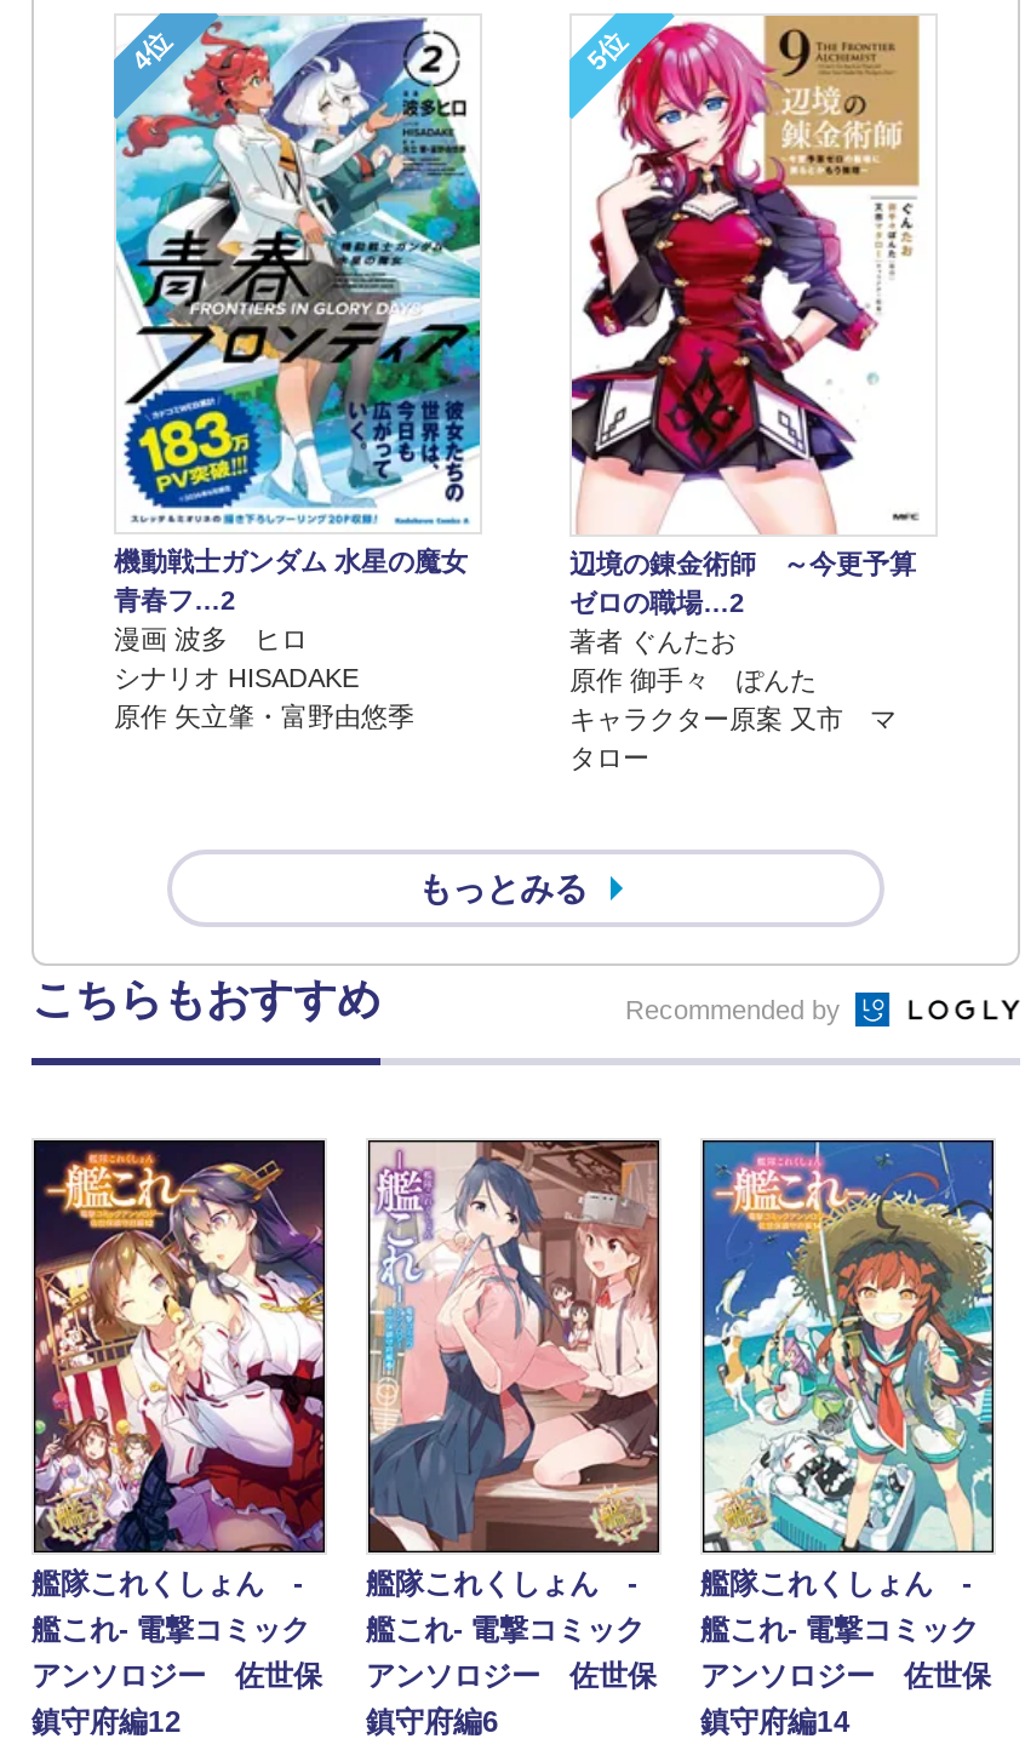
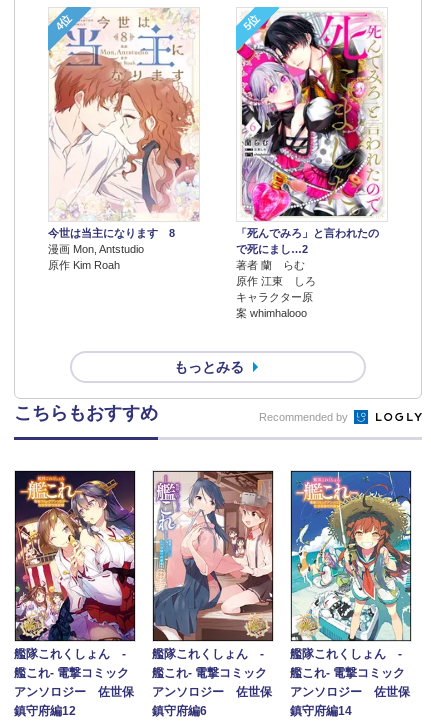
- [image]
- 機動戦士ガンダム 水星の魔女
- 青春フ…2
- 漫画 波多 ヒロ
- シナリオ HISADAKE
- 原作 矢立肇・富野由悠季
+ [image]
+ 今世は当主になります 8
+ 漫画 Mon, Antstudio
+ 原作 Kim Roah

- [image]
- 辺境の錬金術師 ～今更予算
- ゼロの職場…2
- 著者 ぐんたお
- 原作 御手々 ぽんた
- キャラクター原案 又市 マ
- タロー
+ [image]
+ 「死んでみろ」と言われたの
+ で死にまし…2
+ 著者 蘭 らむ
+ 原作 江東 しろ
+ キャラクター原
+ 案 whimhalooo
